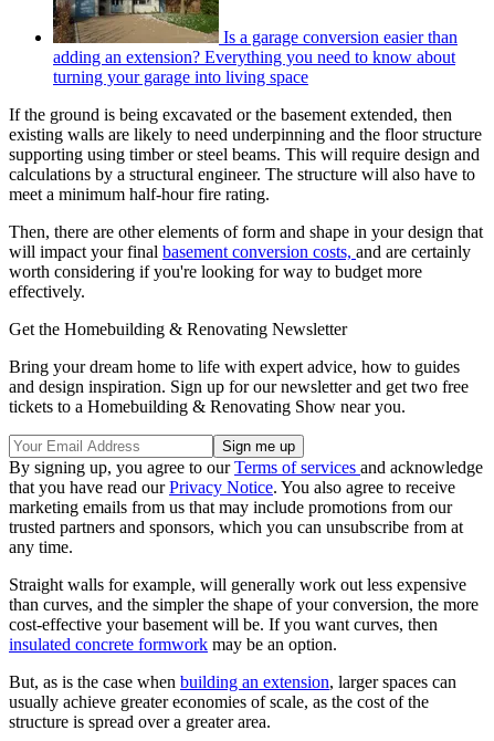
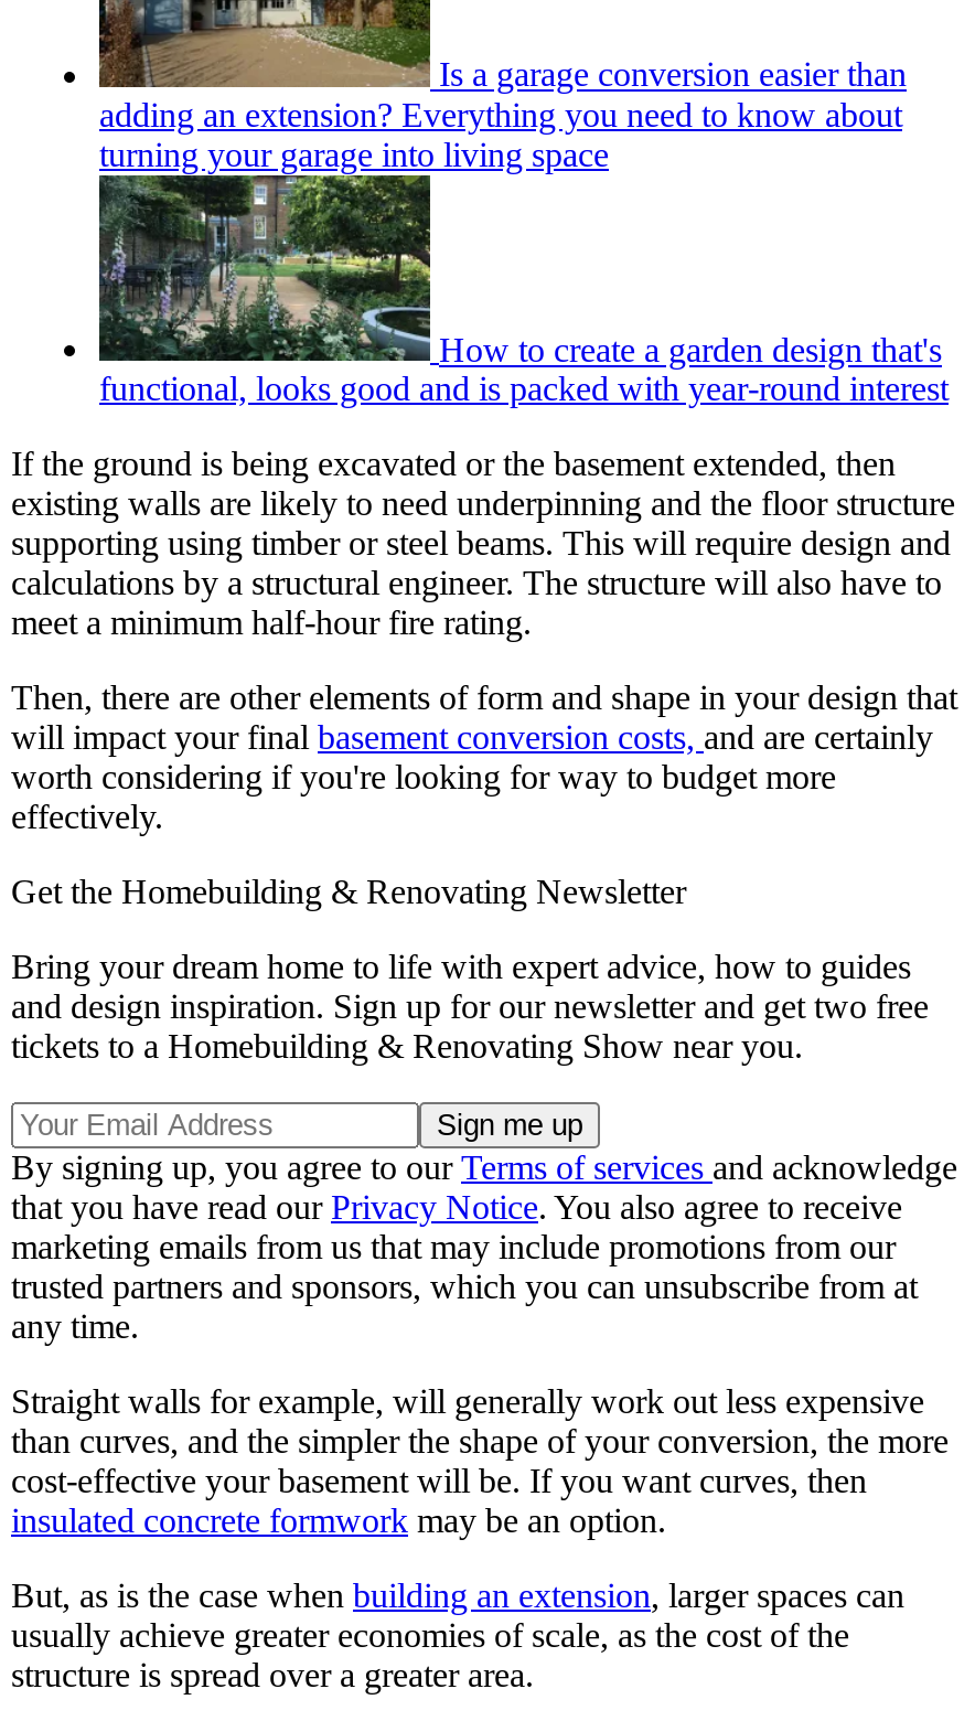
+ [image]
+ How to create a garden design that's
+ functional, looks good and is packed with year-round interest
